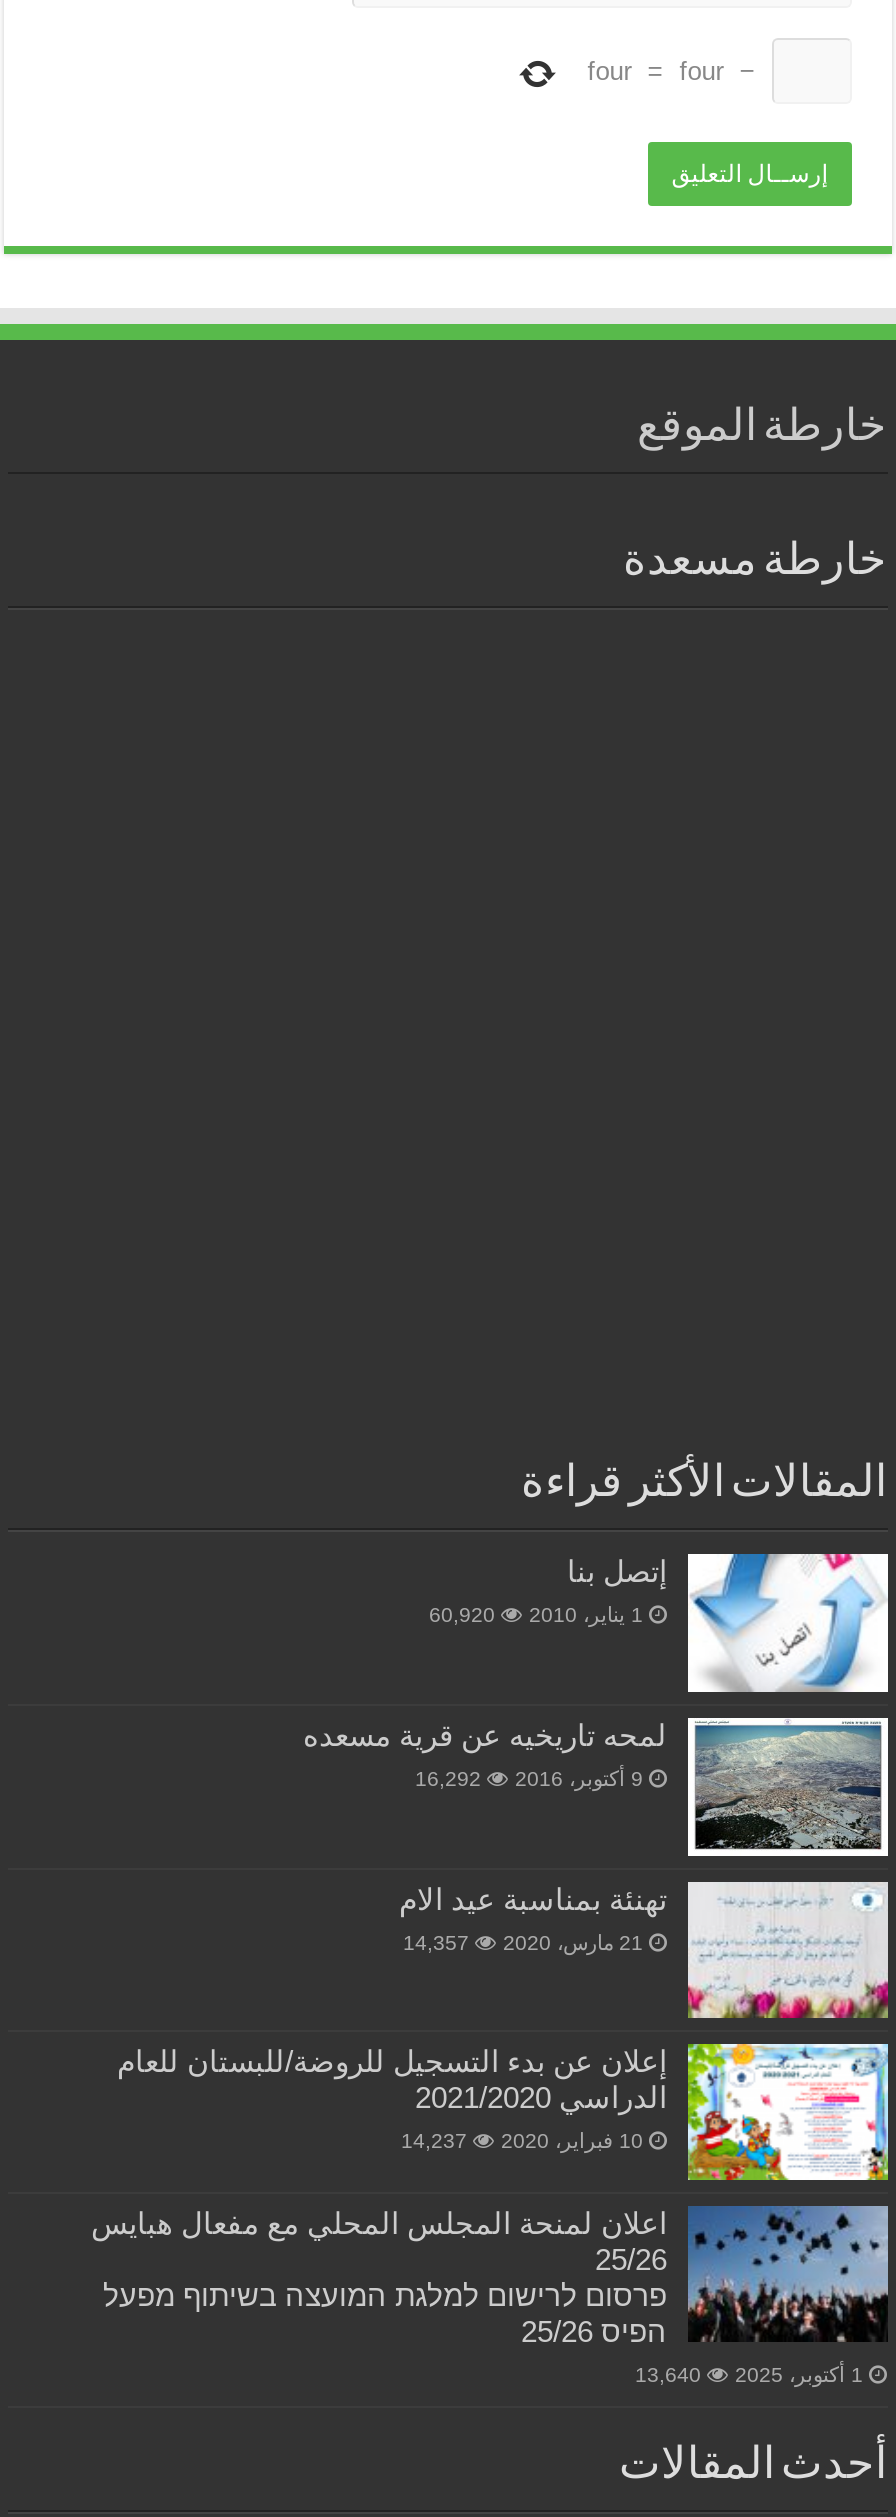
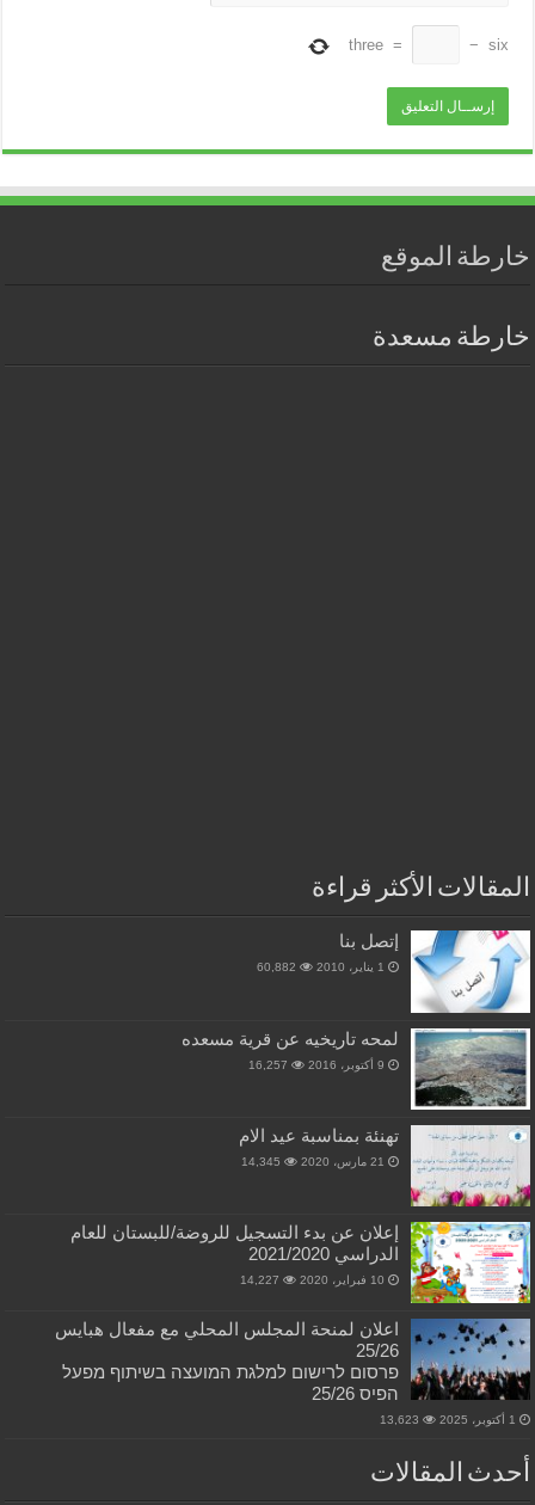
- four
+ three

- four

+ six

- 60,920
+ 60,882

- 16,292
+ 16,257

- 14,357
+ 14,345

- 14,237
+ 14,227

- 13,640
+ 13,623
